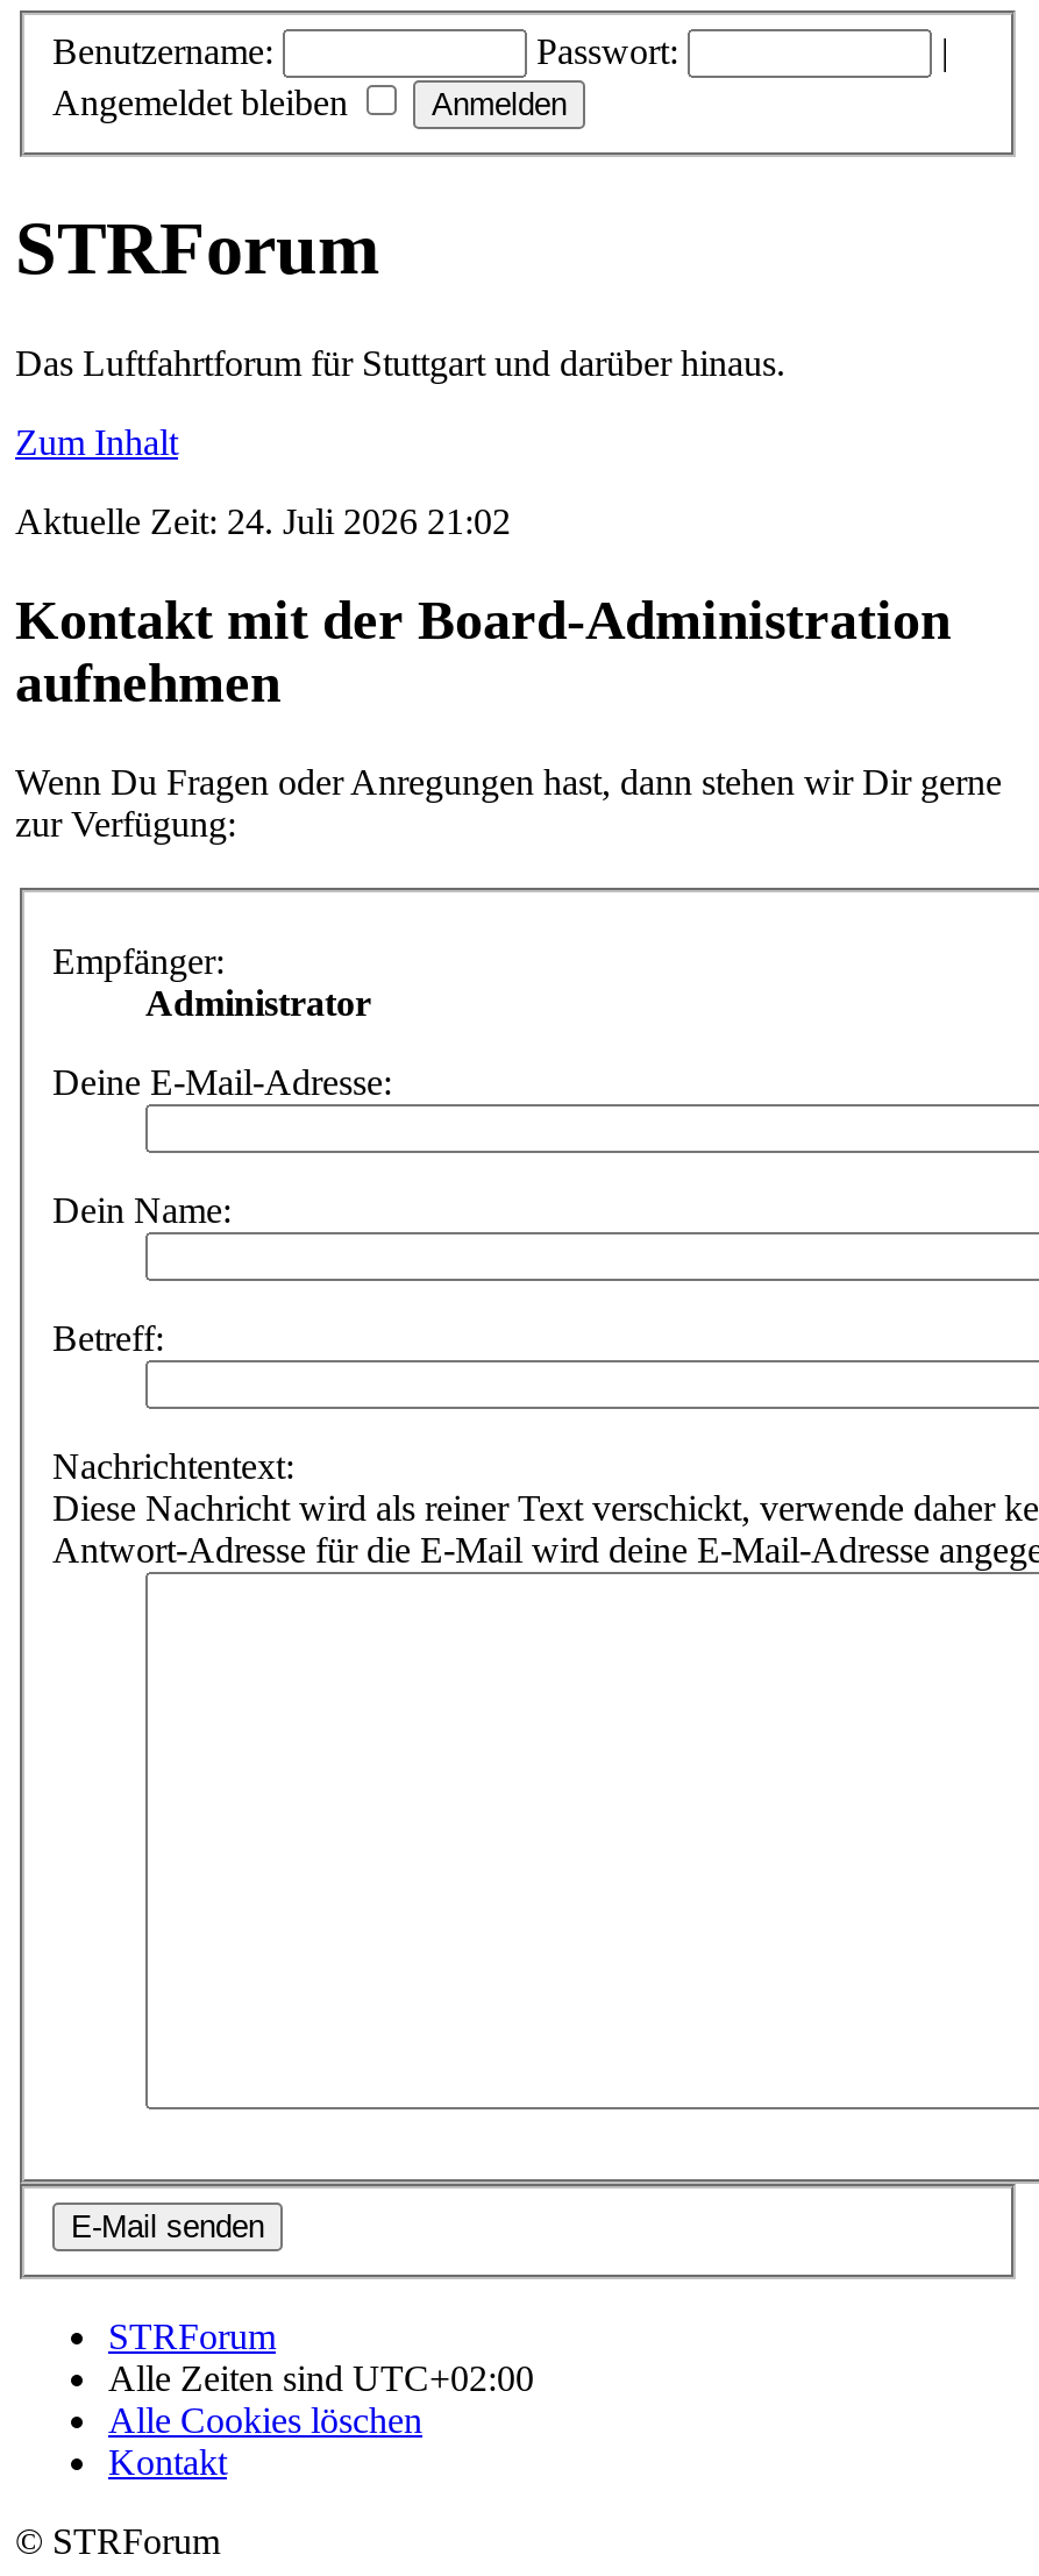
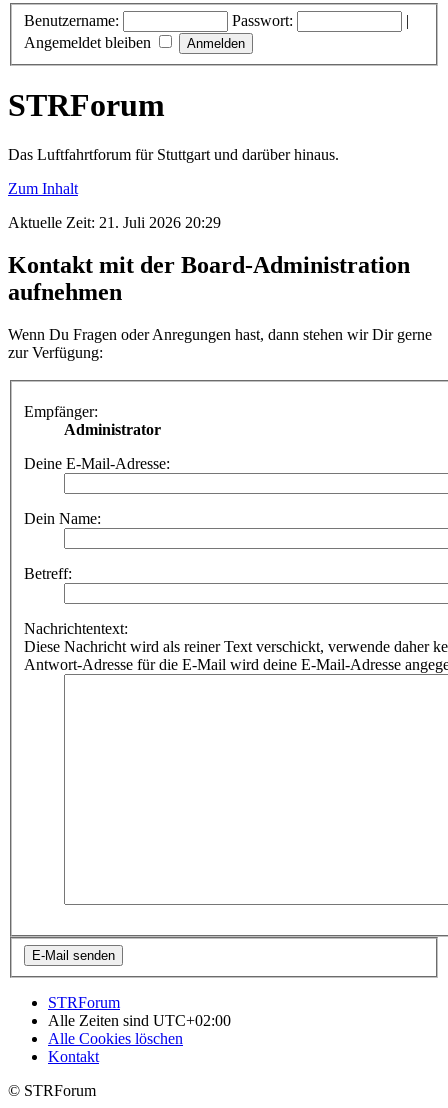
- Aktuelle Zeit: 24. Juli 2026 21:02
+ Aktuelle Zeit: 21. Juli 2026 20:29
